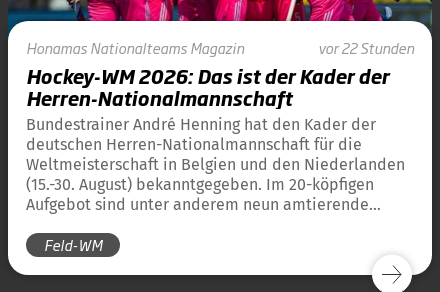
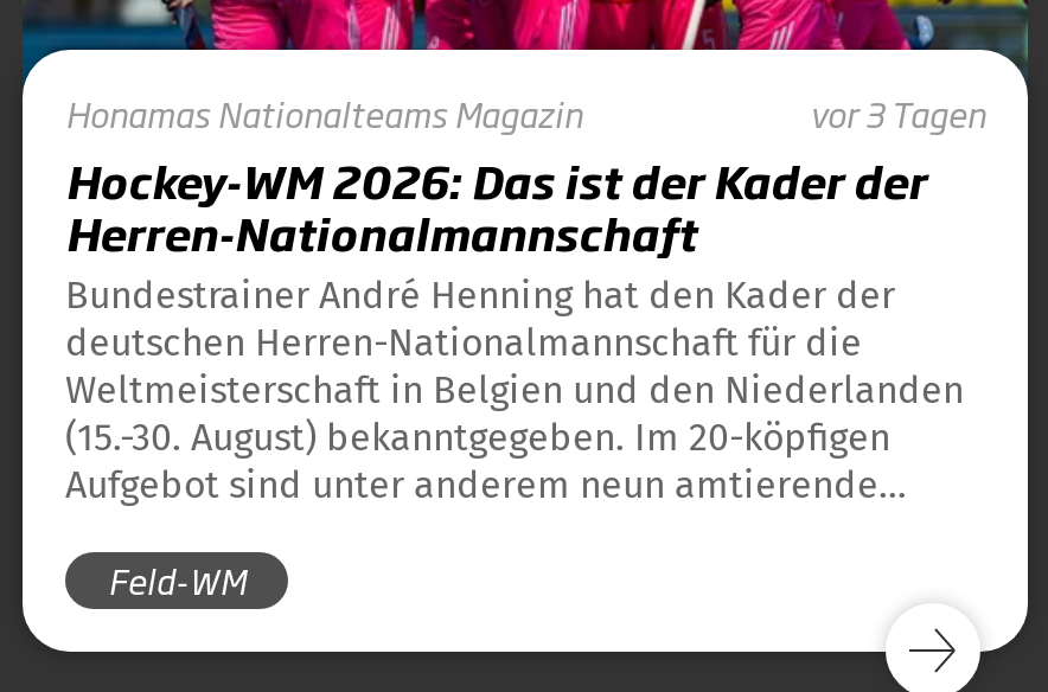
- vor 22 Stunden
+ vor 3 Tagen
